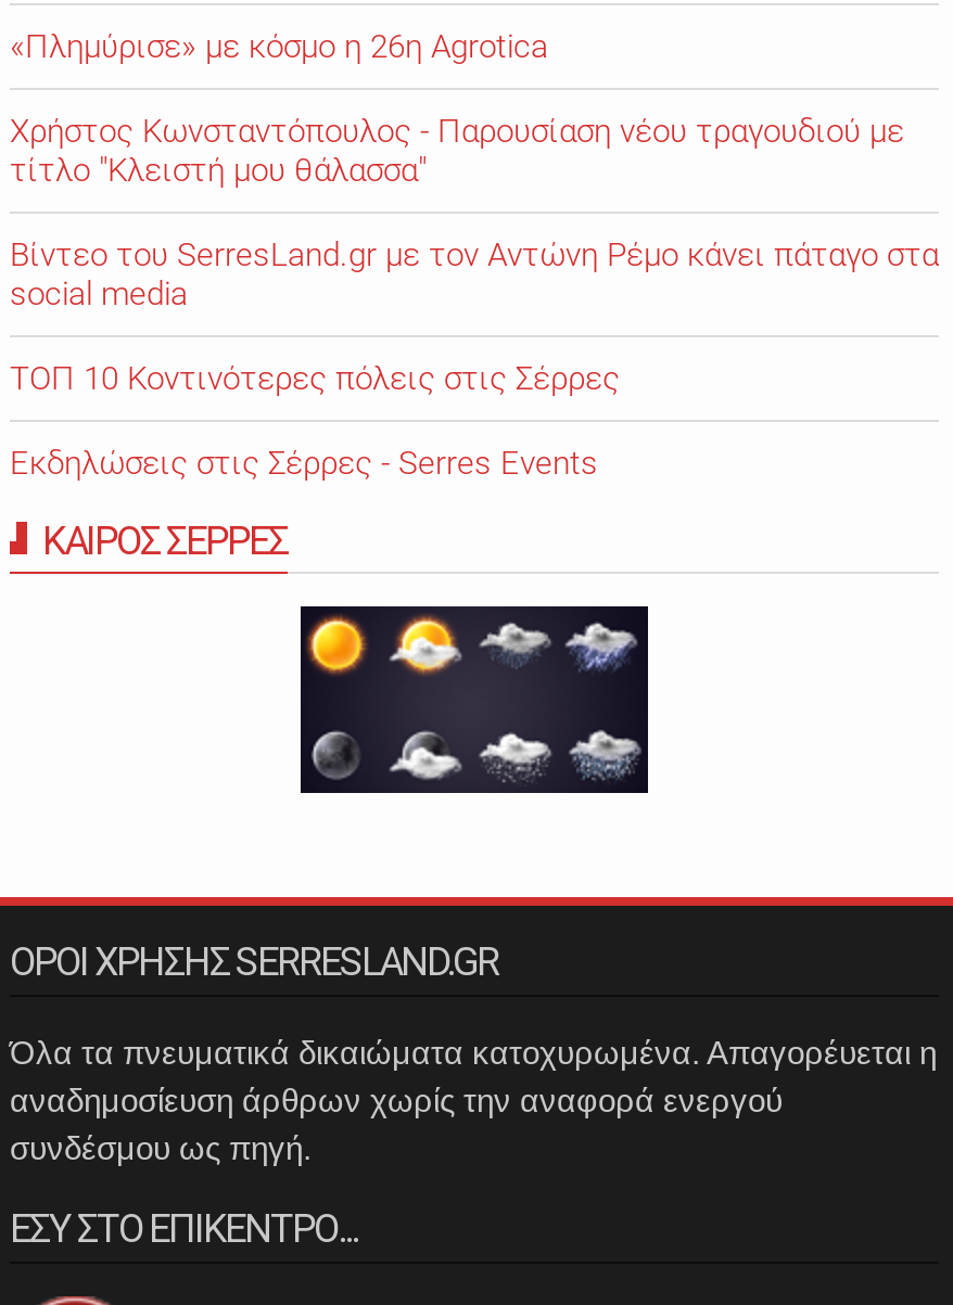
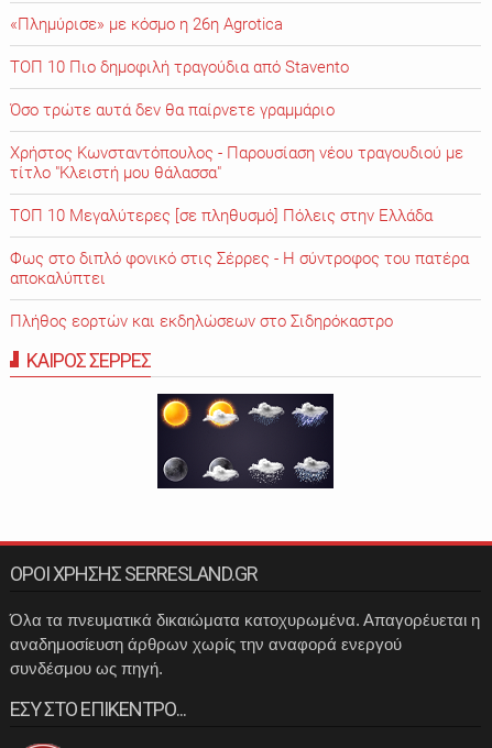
+ ΤΟΠ 10 Πιο δημοφιλή τραγούδια από Stavento
+ Όσο τρώτε αυτά δεν θα παίρνετε γραμμάριο

- Βίντεο του SerresLand.gr με τον Αντώνη Ρέμο κάνει πάταγο στα
- social media
+ ΤΟΠ 10 Μεγαλύτερες [σε πληθυσμό] Πόλεις στην Ελλάδα

- ΤΟΠ 10 Κοντινότερες πόλεις στις Σέρρες
+ Φως στο διπλό φονικό στις Σέρρες - Η σύντροφος του πατέρα
+ αποκαλύπτει

- Εκδηλώσεις στις Σέρρες - Serres Events
+ Πλήθος εορτών και εκδηλώσεων στο Σιδηρόκαστρο
